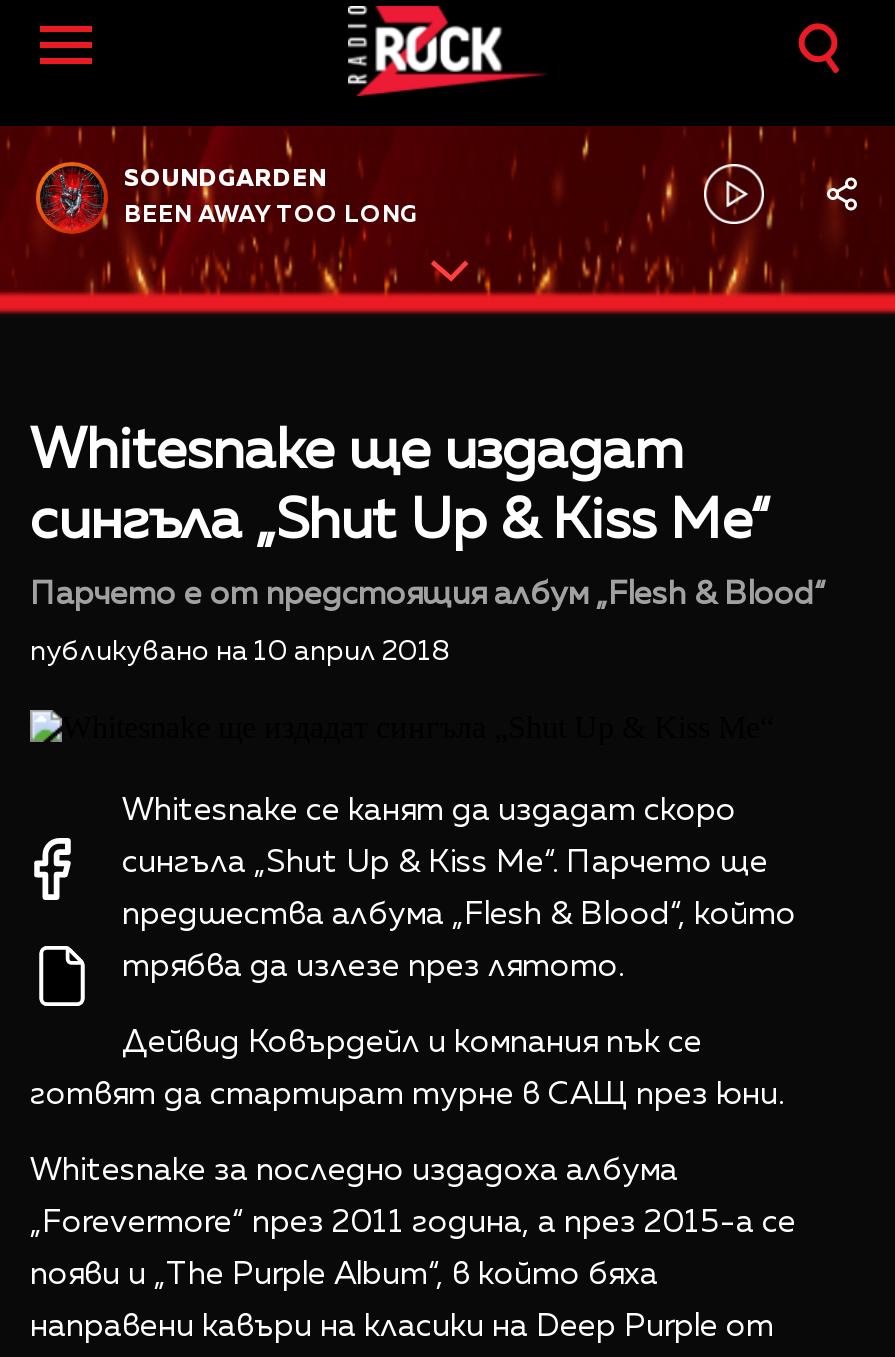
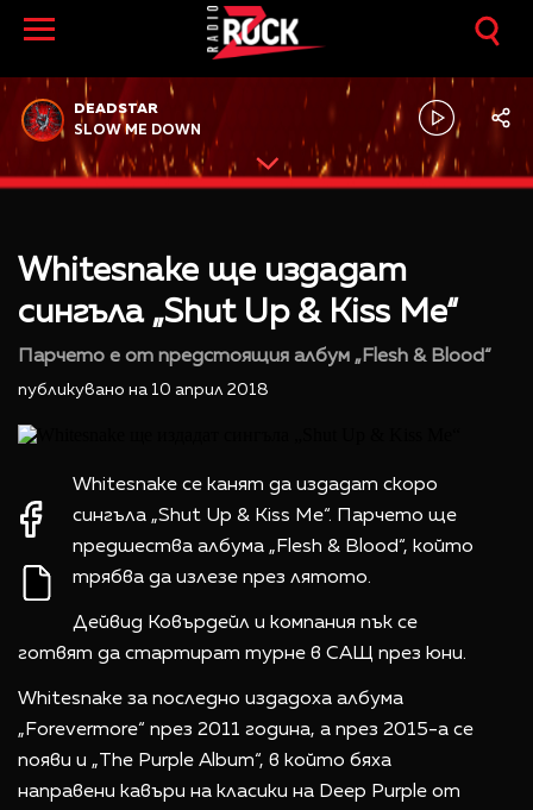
- SOUNDGARDEN
+ DEADSTAR

- BEEN AWAY TOO LONG
+ SLOW ME DOWN
